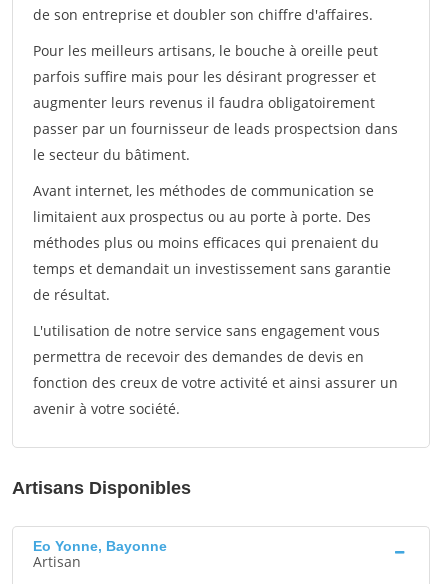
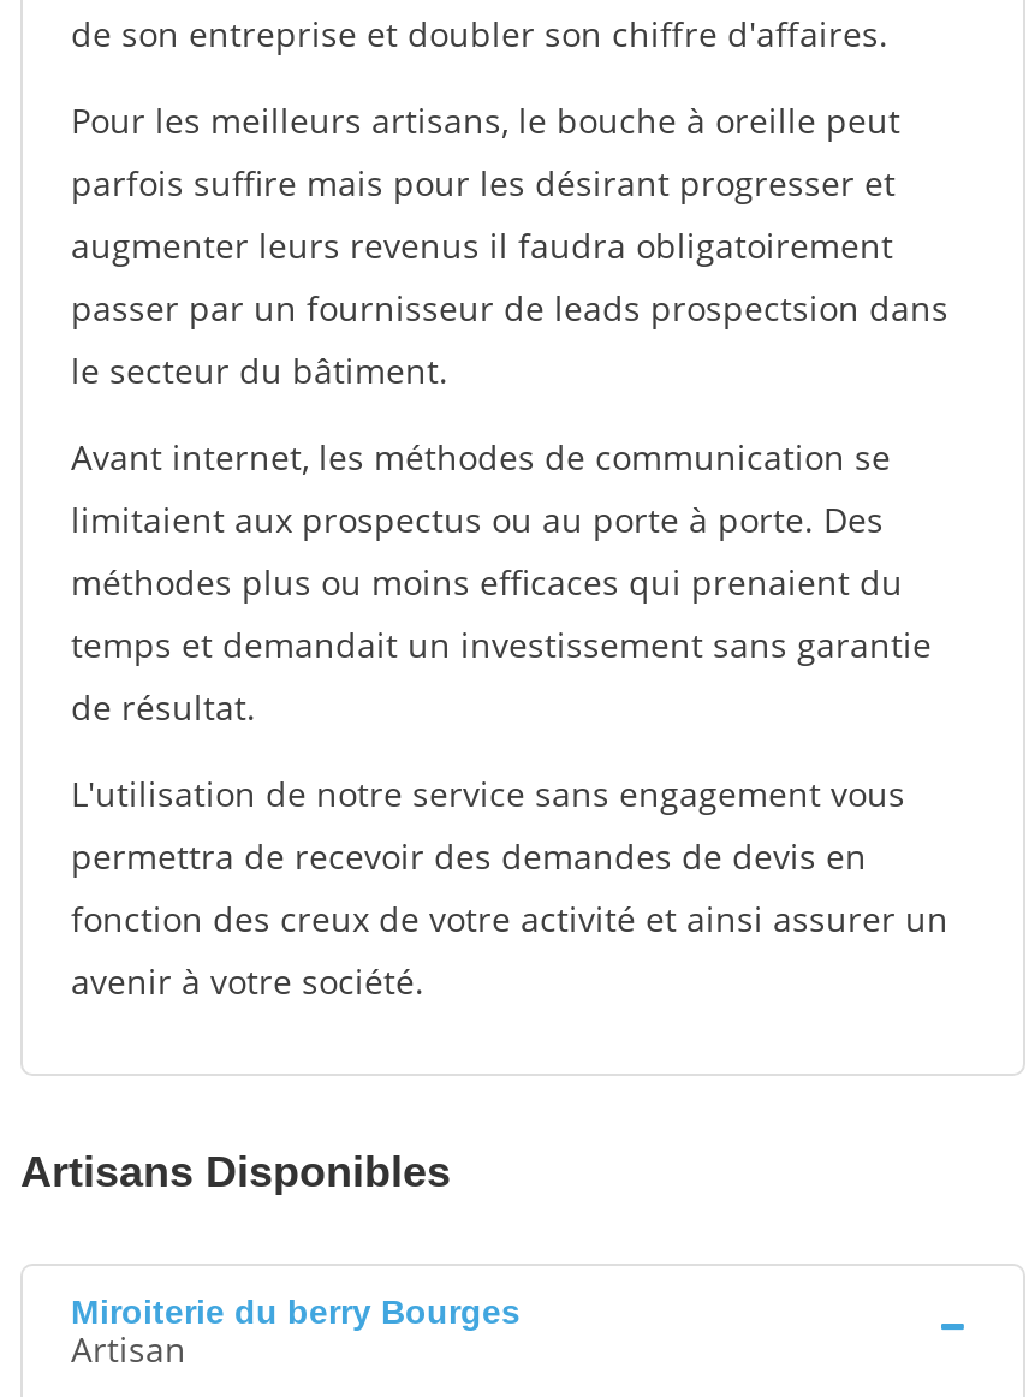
- Eo Yonne, Bayonne
+ Miroiterie du berry Bourges
